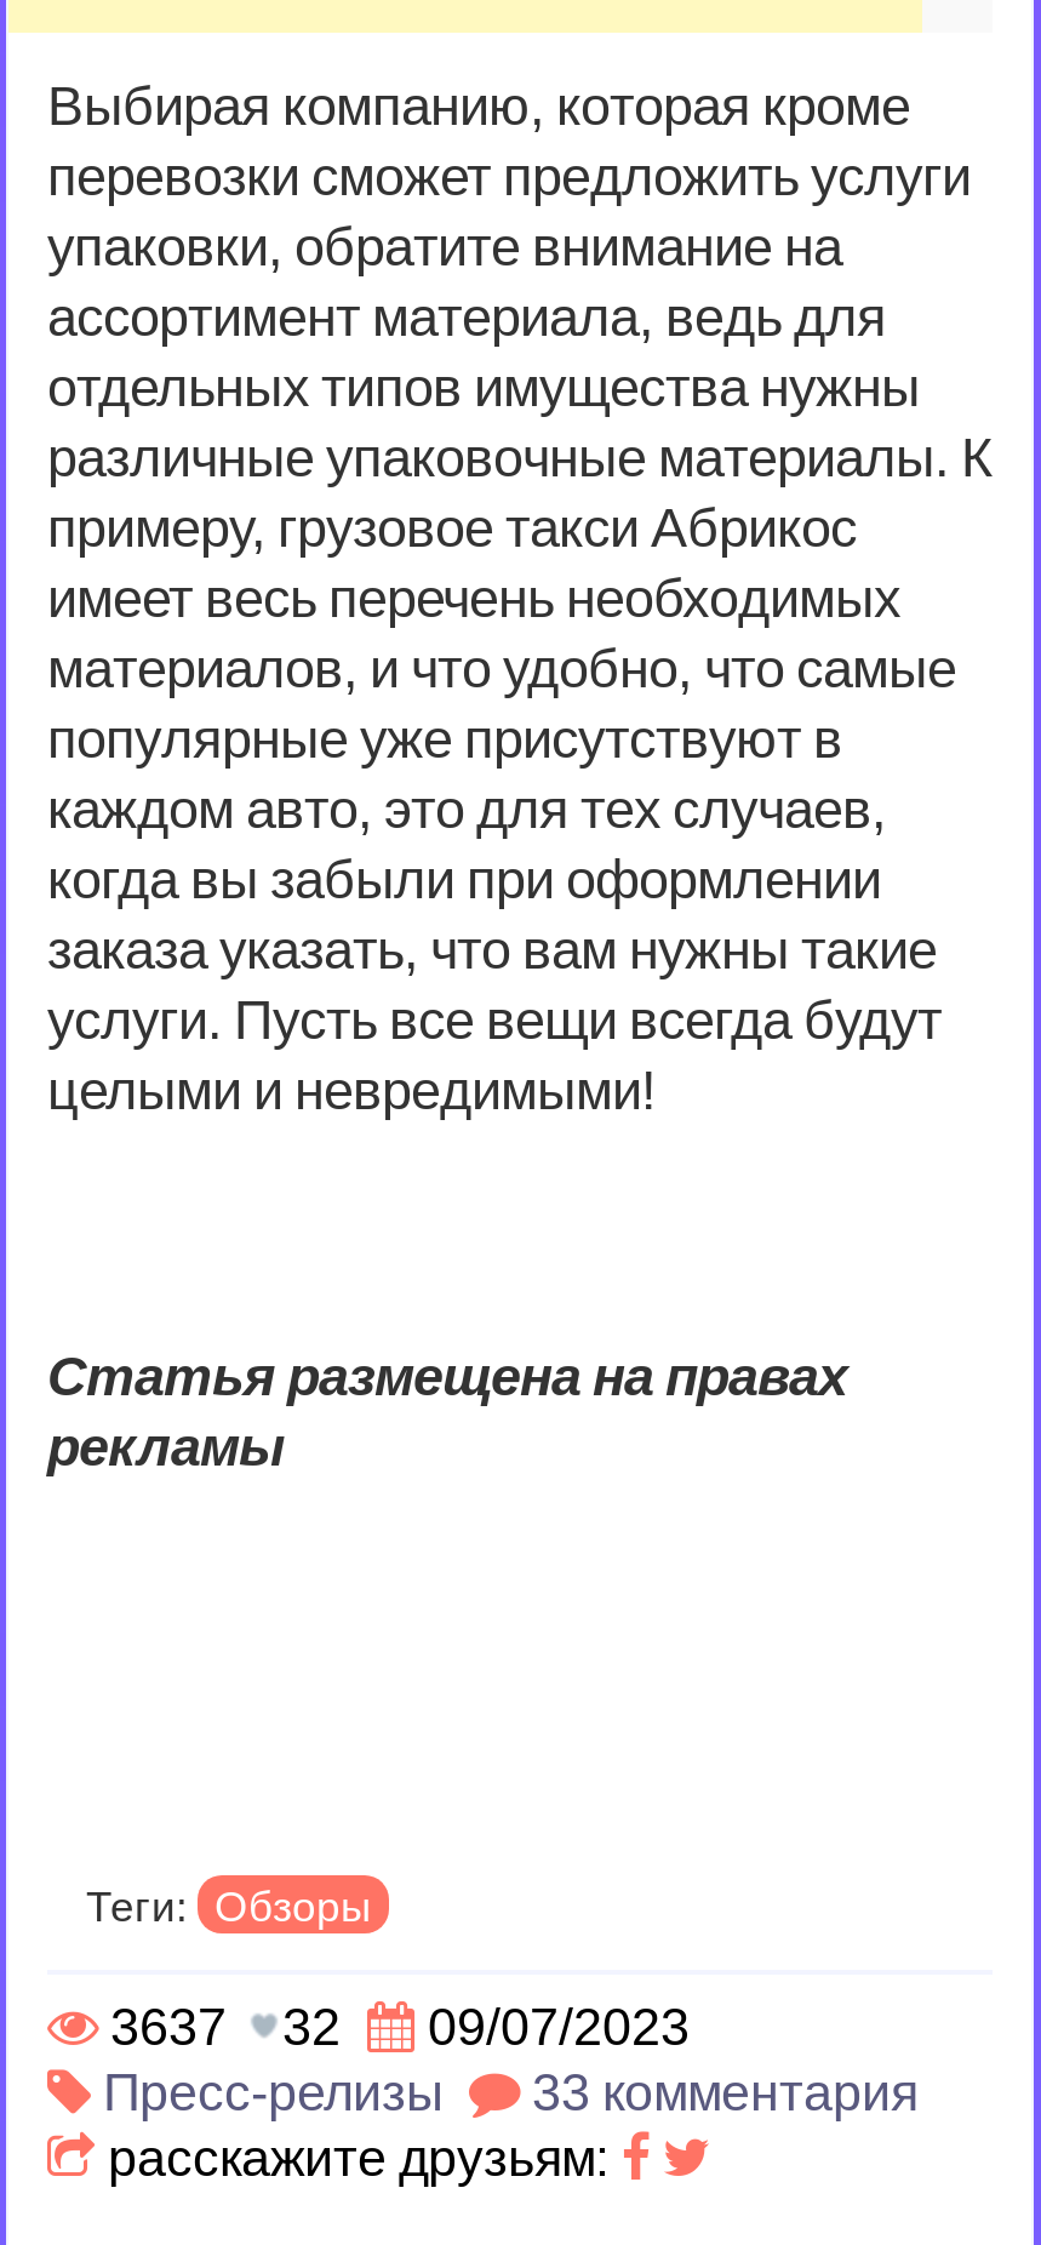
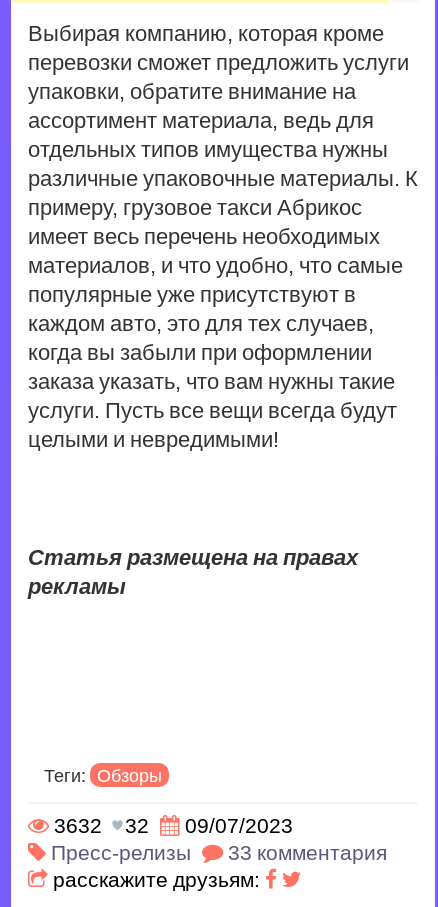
- 3637 32 09/07/2023
+ 3632 32 09/07/2023
